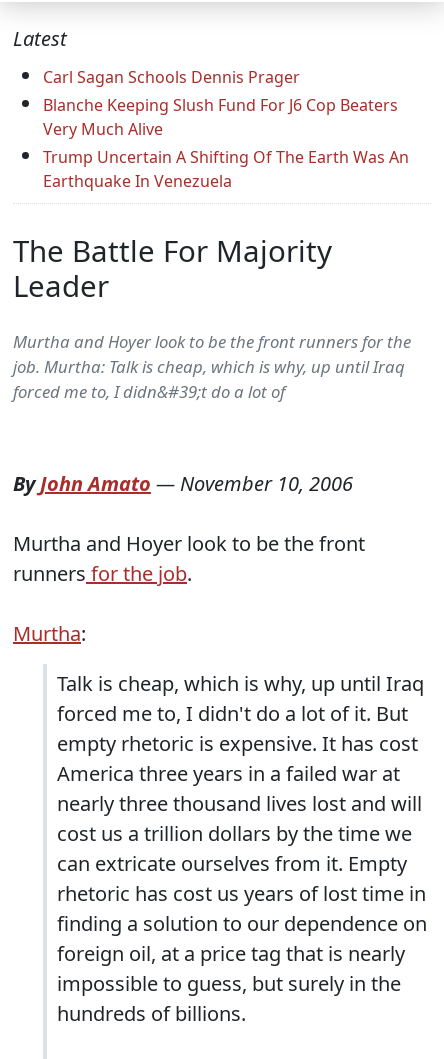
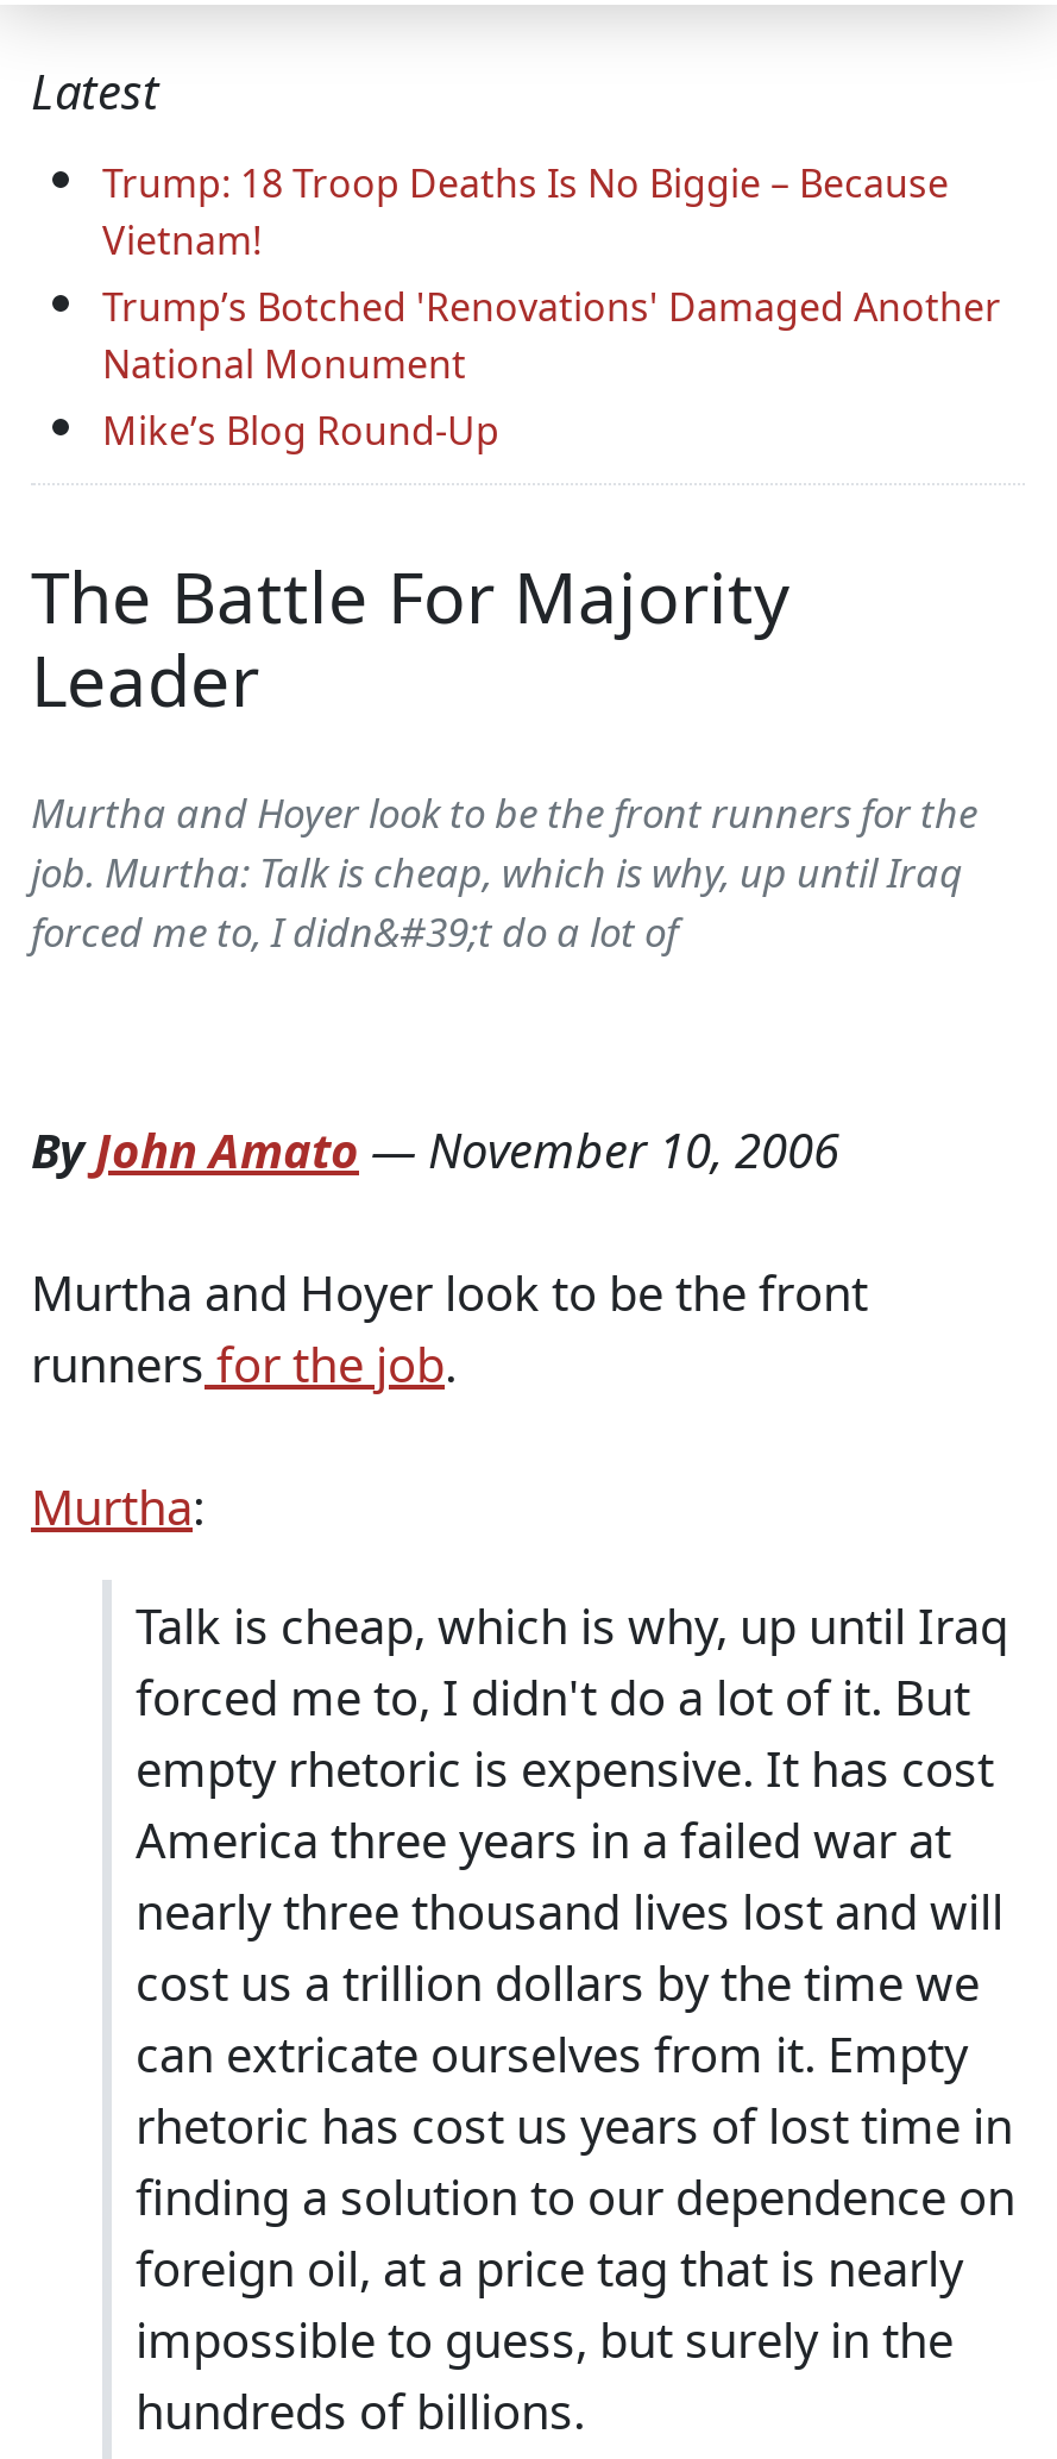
- Carl Sagan Schools Dennis Prager
- Blanche Keeping Slush Fund For J6 Cop Beaters
- Very Much Alive
- Trump Uncertain A Shifting Of The Earth Was An
- Earthquake In Venezuela
+ Trump: 18 Troop Deaths Is No Biggie – Because
+ Vietnam!
+ Trump’s Botched 'Renovations' Damaged Another
+ National Monument
+ Mike’s Blog Round-Up
